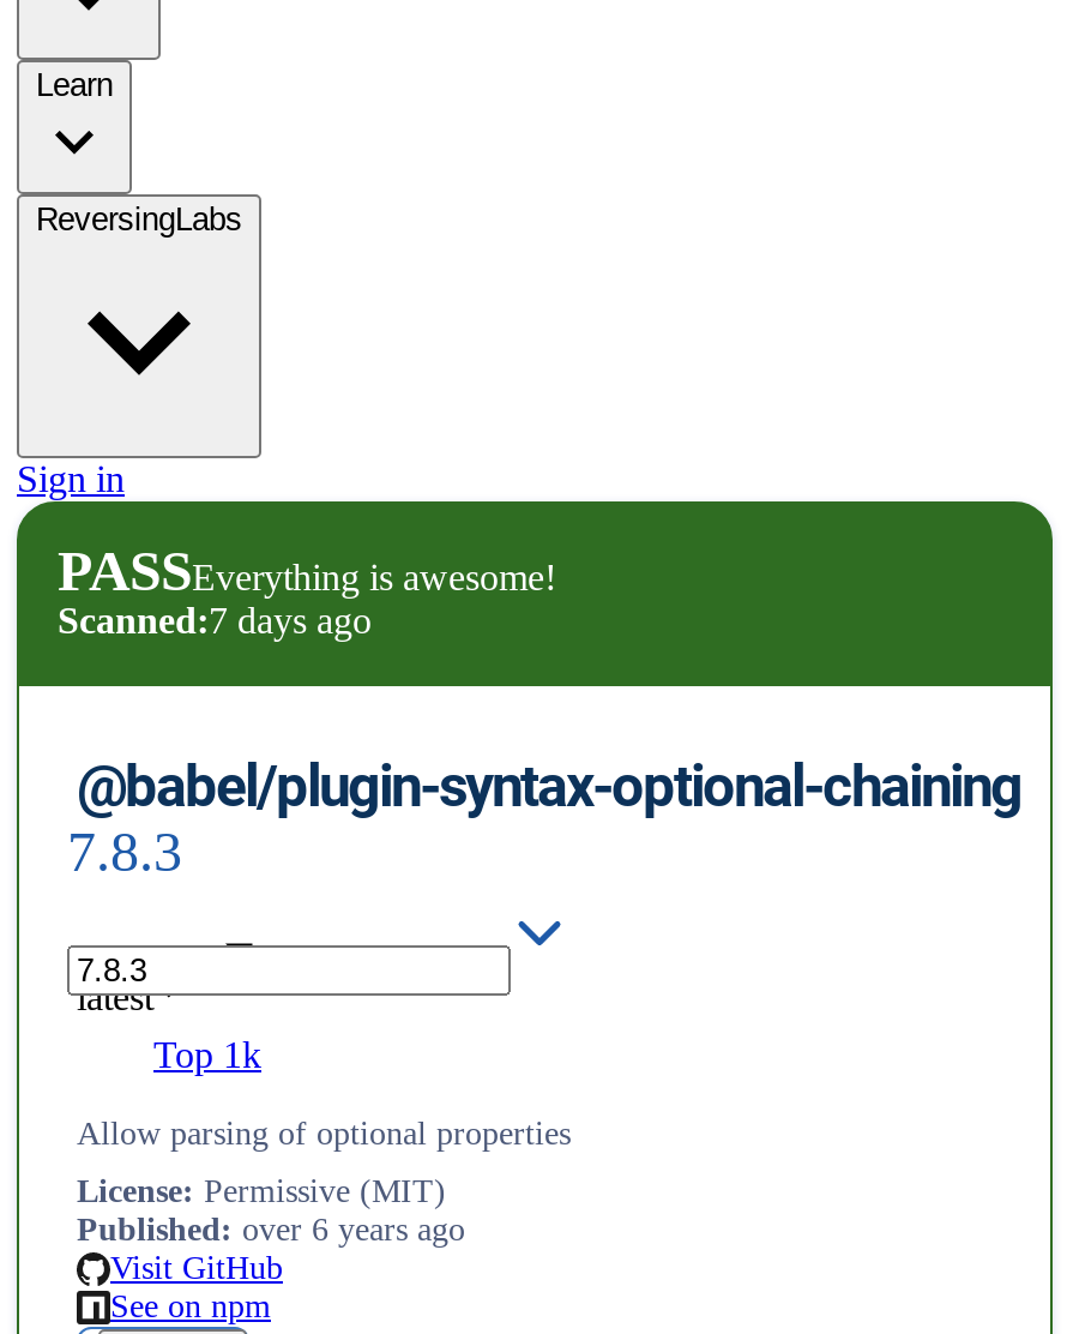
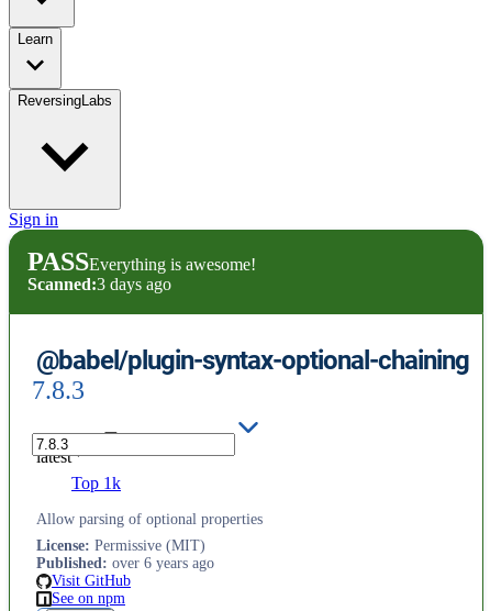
- Scanned:7 days ago
+ Scanned:3 days ago
